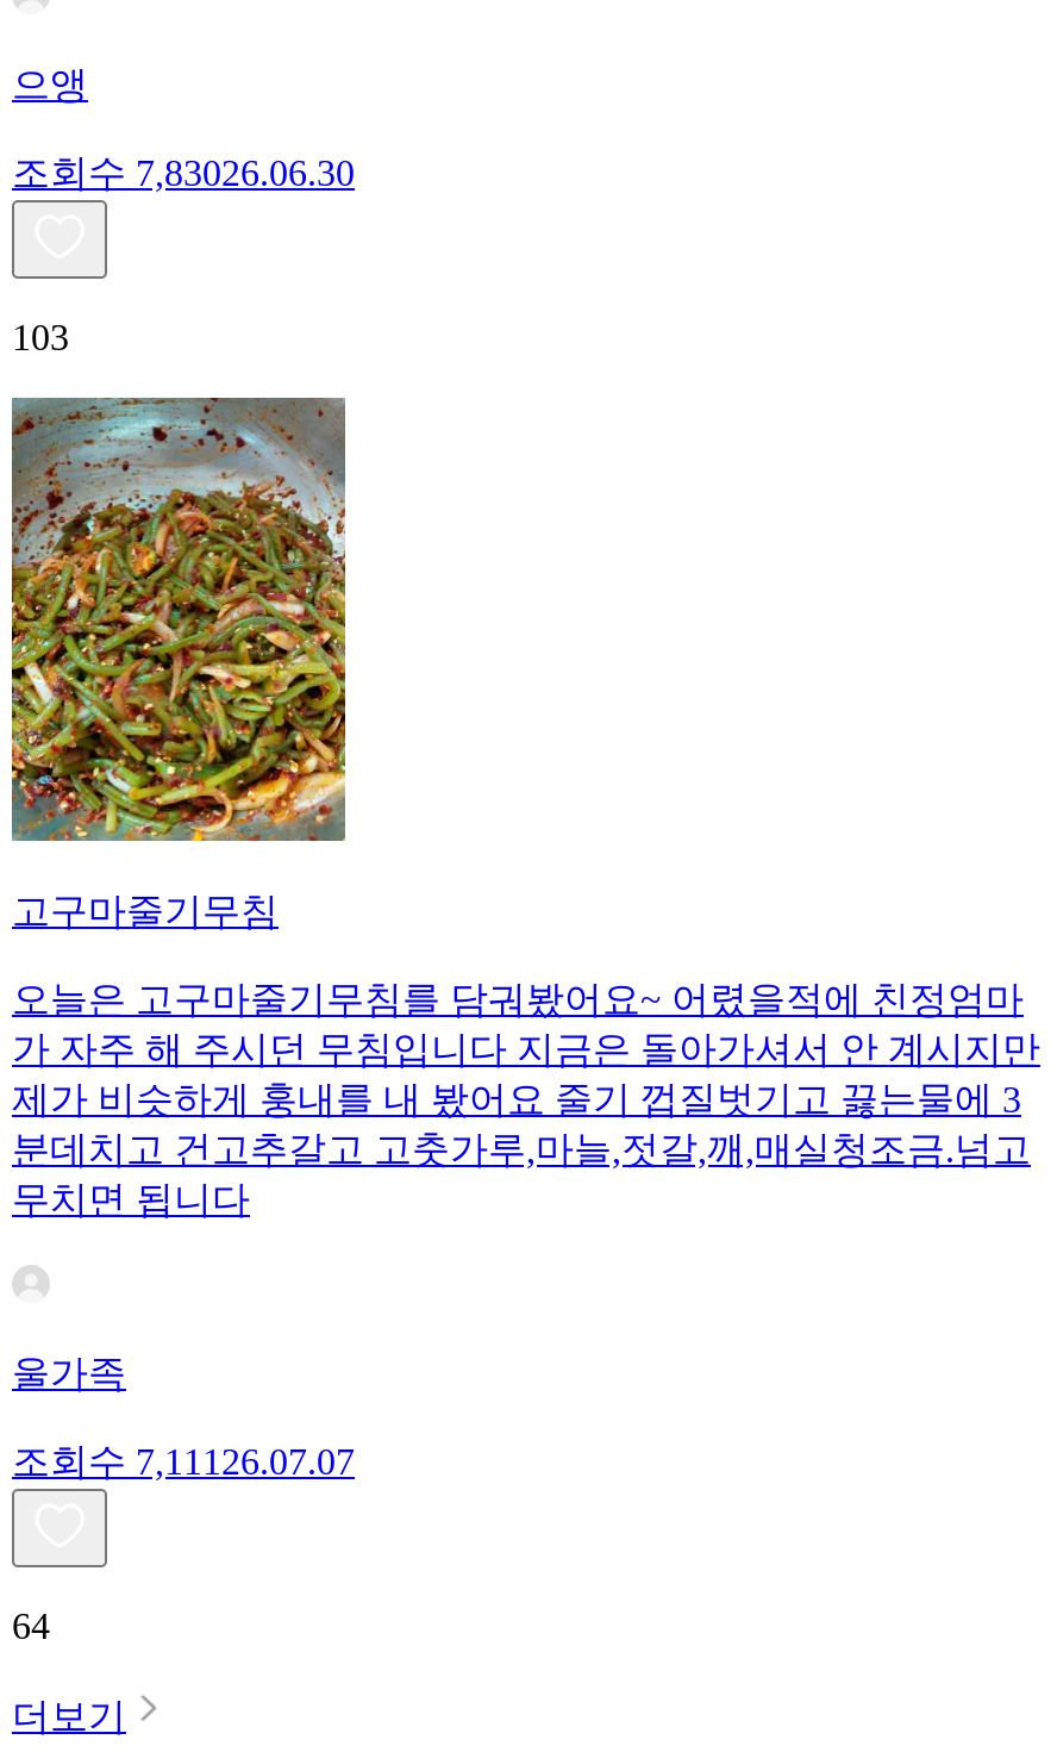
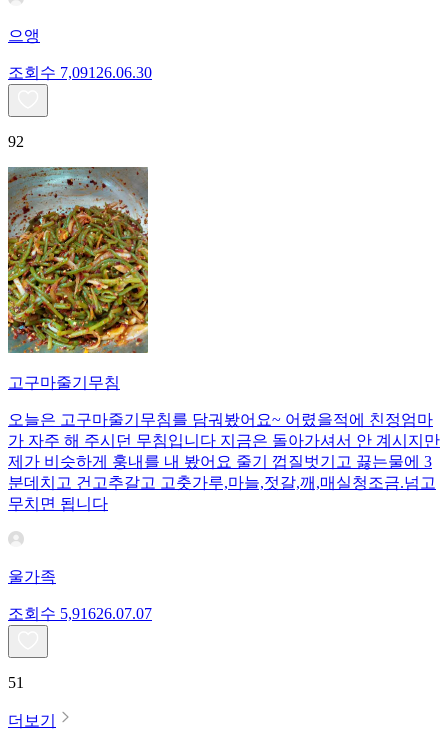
- 조회수 7,83026.06.30
+ 조회수 7,09126.06.30

- 103
+ 92

- 조회수 7,111 26.07.07
+ 조회수 5,916 26.07.07

- 64
+ 51
